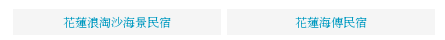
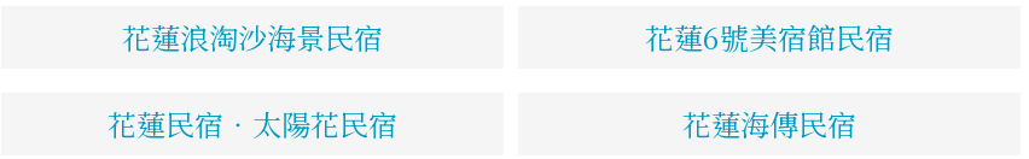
+ 花蓮6號美宿館民宿
+ 花蓮民宿‧太陽花民宿
